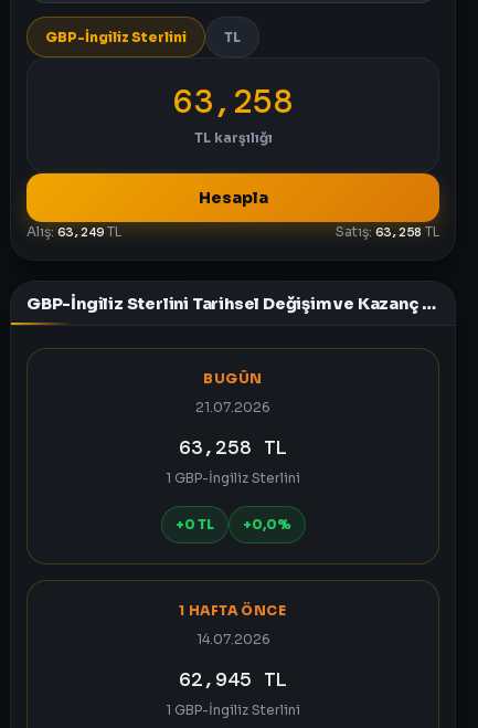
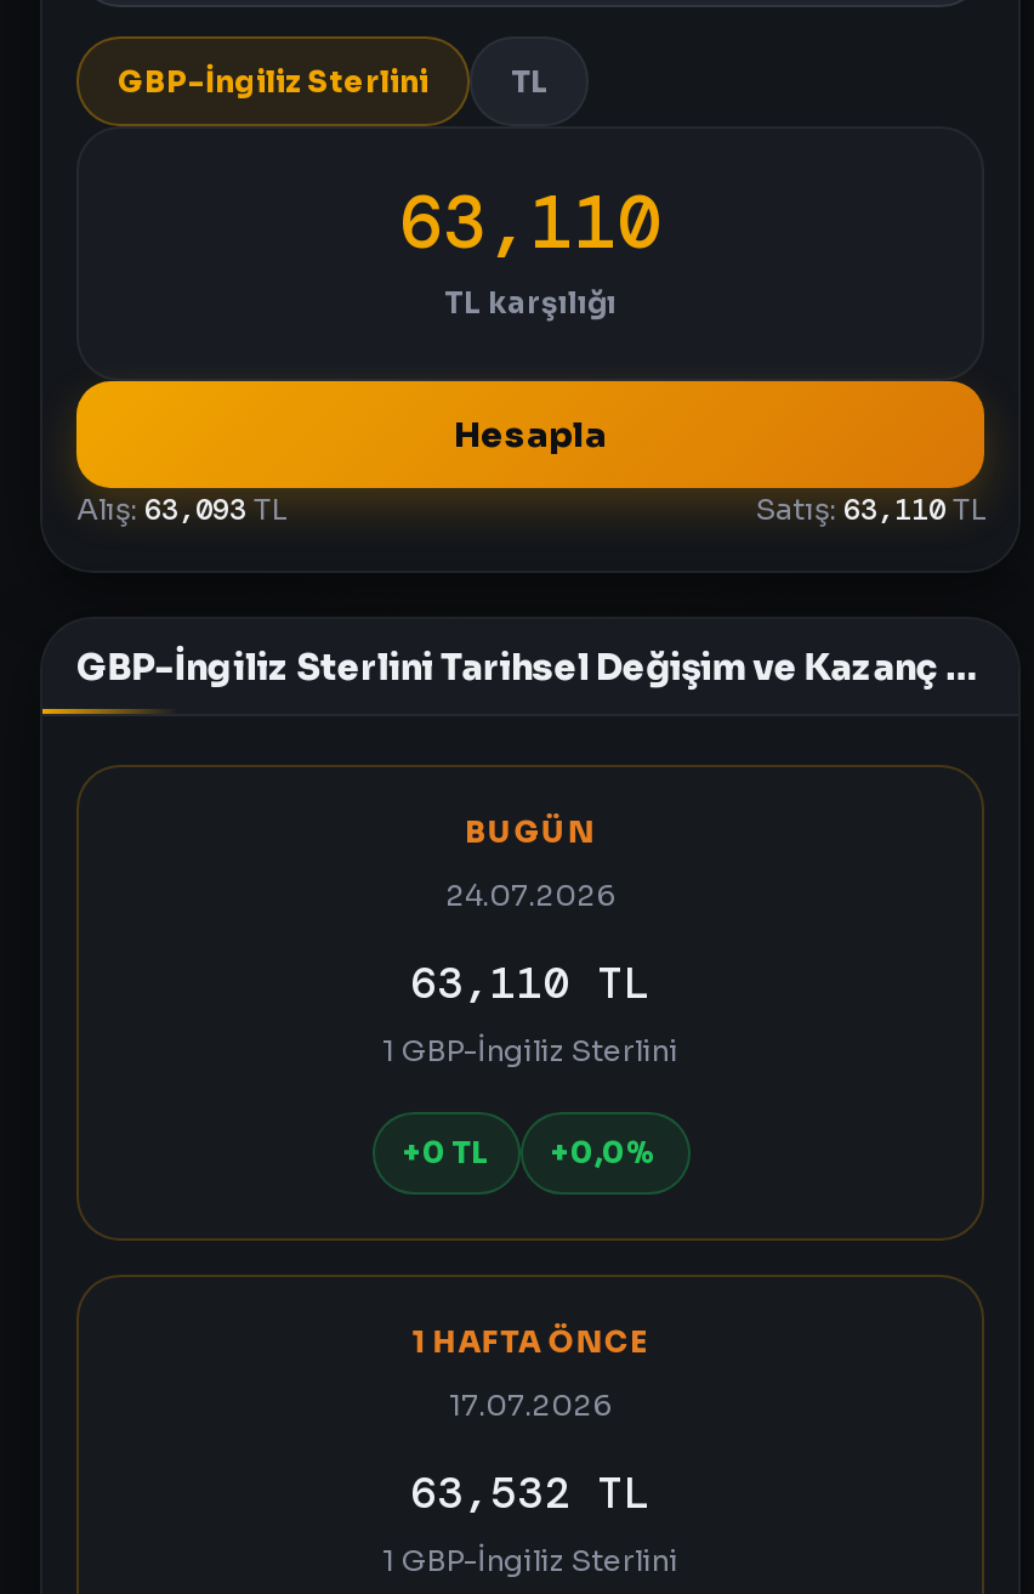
- 63,258
+ 63,110

- Alış: 63,249 TL
+ Alış: 63,093 TL

- Satış: 63,258 TL
+ Satış: 63,110 TL

- 21.07.2026
+ 24.07.2026

- 63,258 TL
+ 63,110 TL

- 14.07.2026
+ 17.07.2026

- 62,945 TL
+ 63,532 TL
